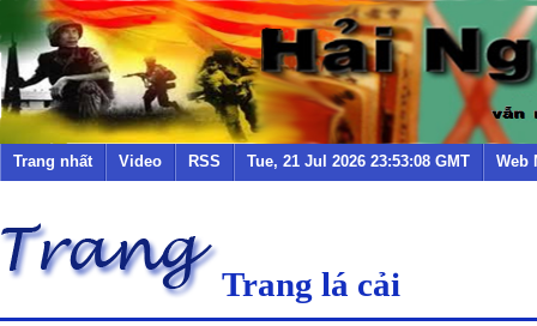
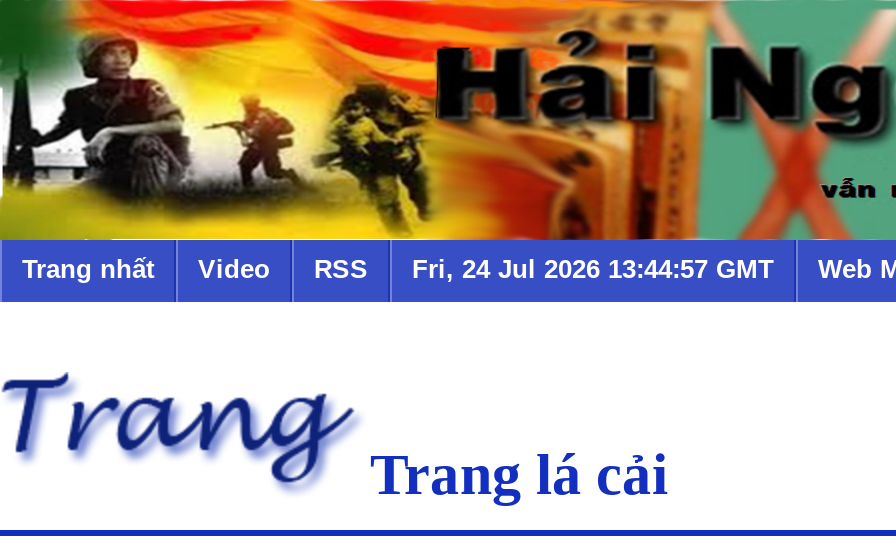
- Tue, 21 Jul 2026 23:53:08 GMT
+ Fri, 24 Jul 2026 13:44:57 GMT
